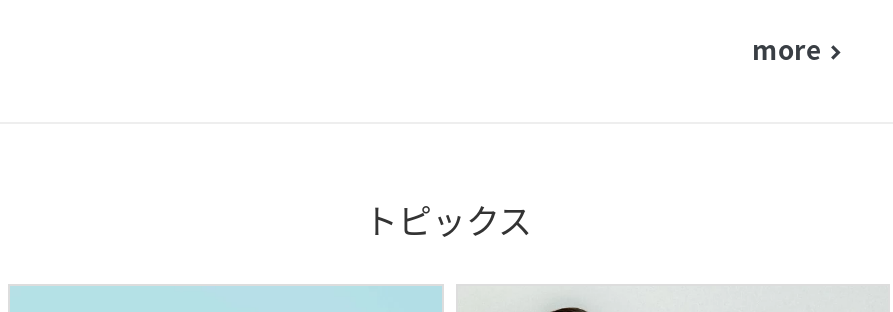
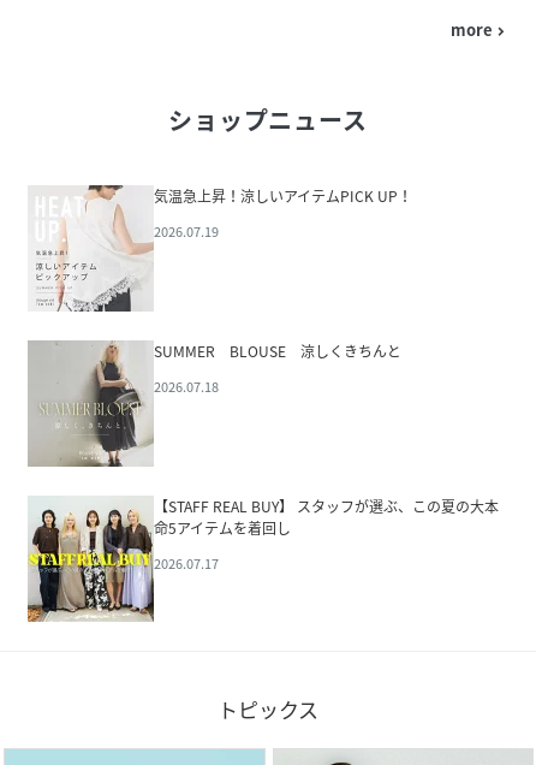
+ [image]
+ SUMMER BLOUSE 涼しくきちんと
+ 2026.07.18

+ [image]
+ 【STAFF REAL BUY】 スタッフが選ぶ、この夏の大本
+ 命5アイテムを着回し
+ 2026.07.17

+ [image]
+ ショップニュース
+ 気温急上昇！涼しいアイテムPICK UP！
+ 2026.07.19
